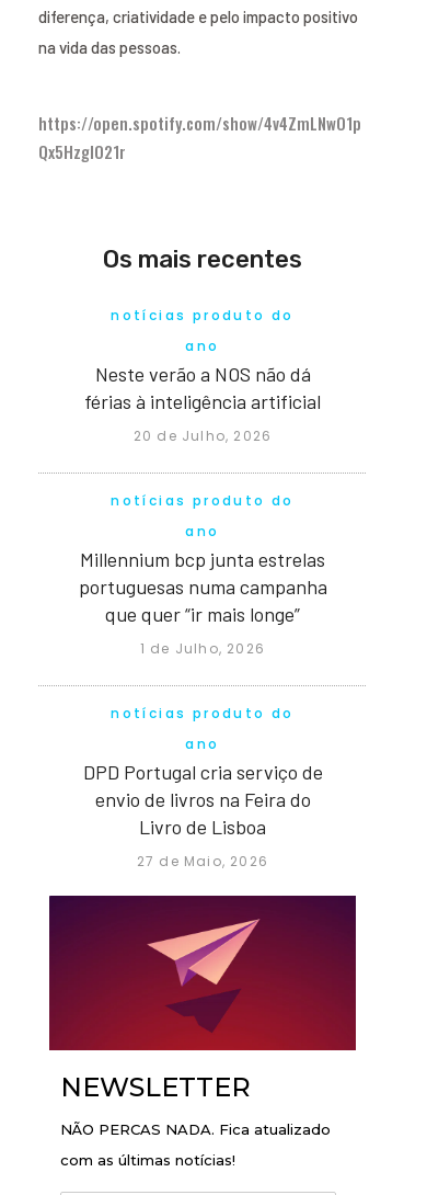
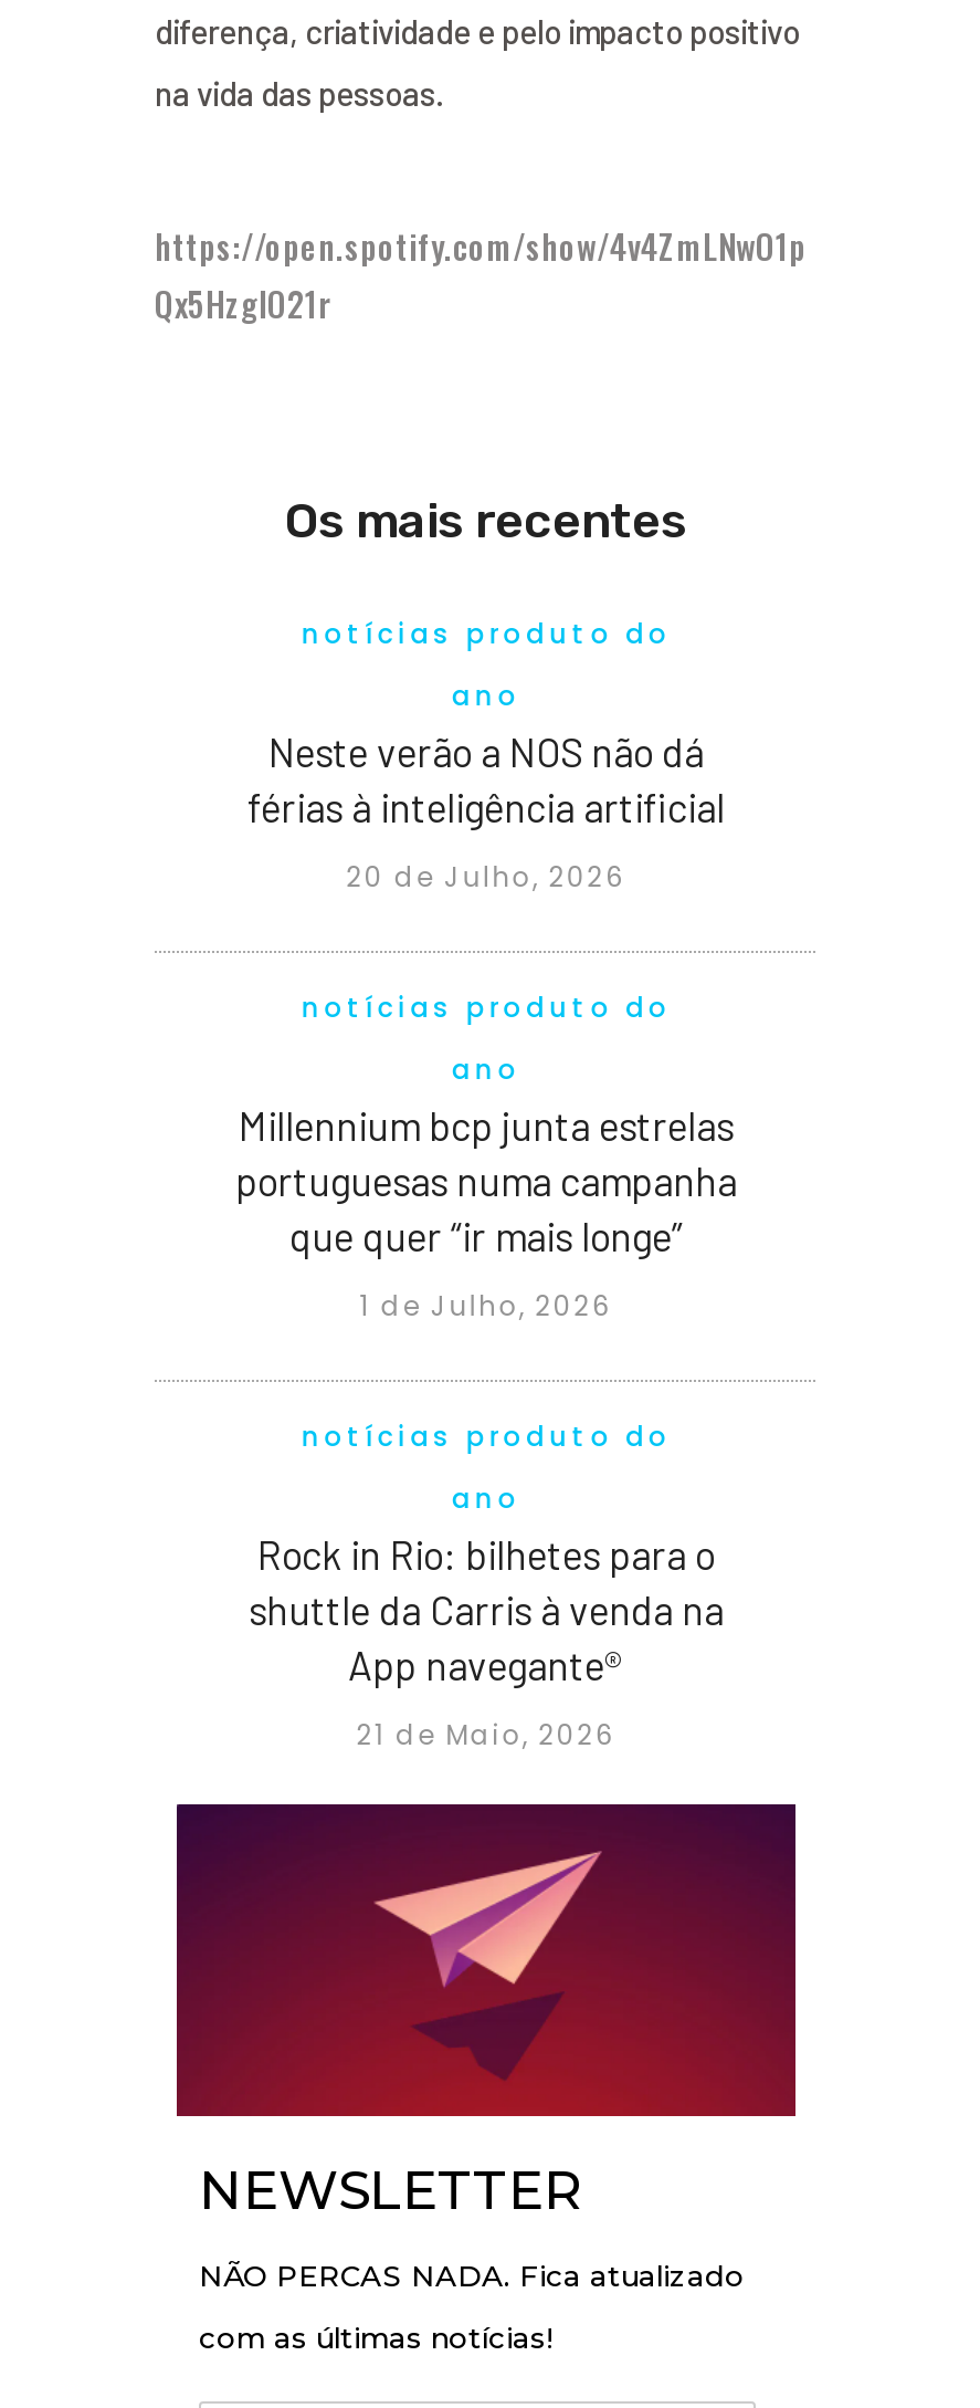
- DPD Portugal cria serviço de
- envio de livros na Feira do
- Livro de Lisboa
+ Rock in Rio: bilhetes para o
+ shuttle da Carris à venda na
+ App navegante®

- 27 de Maio, 2026
+ 21 de Maio, 2026
